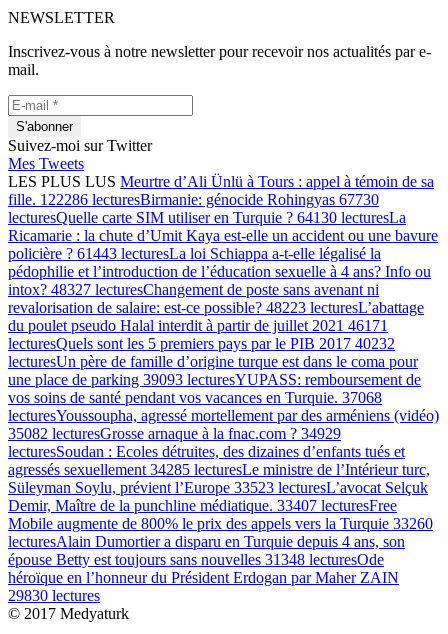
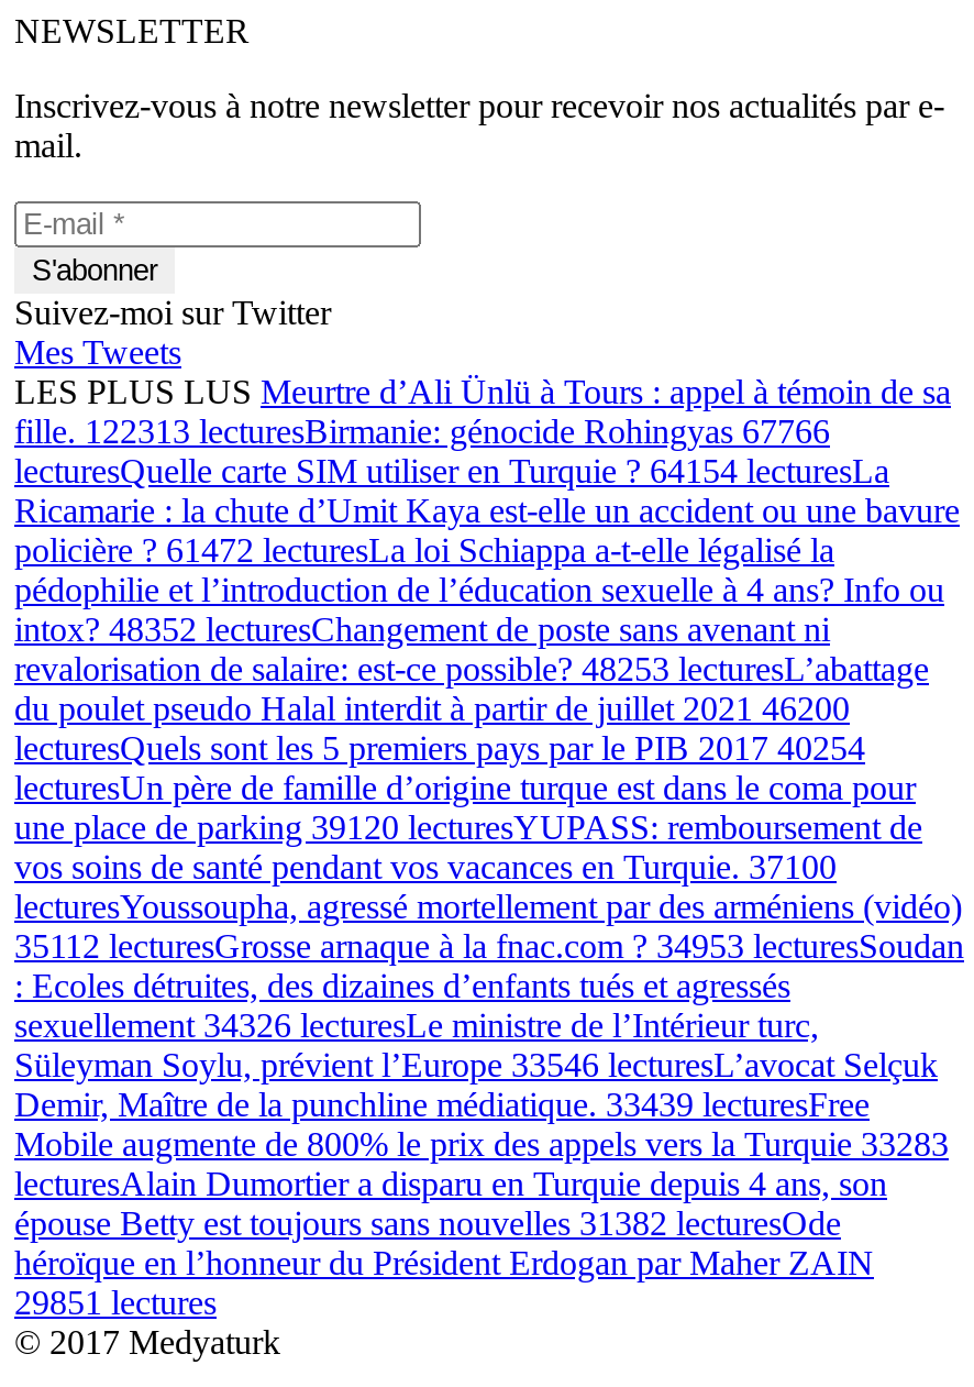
- fille. 122286 lecturesBirmanie: génocide Rohingyas 67730
+ fille. 122313 lecturesBirmanie: génocide Rohingyas 67766

- lecturesQuelle carte SIM utiliser en Turquie ? 64130 lecturesLa
+ lecturesQuelle carte SIM utiliser en Turquie ? 64154 lecturesLa

- policière ? 61443 lecturesLa loi Schiappa a-t-elle légalisé la
+ policière ? 61472 lecturesLa loi Schiappa a-t-elle légalisé la

- intox? 48327 lecturesChangement de poste sans avenant ni
+ intox? 48352 lecturesChangement de poste sans avenant ni

- revalorisation de salaire: est-ce possible? 48223 lecturesL’abattage
+ revalorisation de salaire: est-ce possible? 48253 lecturesL’abattage

- du poulet pseudo Halal interdit à partir de juillet 2021 46171
+ du poulet pseudo Halal interdit à partir de juillet 2021 46200

- lecturesQuels sont les 5 premiers pays par le PIB 2017 40232
+ lecturesQuels sont les 5 premiers pays par le PIB 2017 40254

- une place de parking 39093 lecturesYUPASS: remboursement de
+ une place de parking 39120 lecturesYUPASS: remboursement de

- vos soins de santé pendant vos vacances en Turquie. 37068
+ vos soins de santé pendant vos vacances en Turquie. 37100

- 35082 lecturesGrosse arnaque à la fnac.com ? 34929
- lecturesSoudan : Ecoles détruites, des dizaines d’enfants tués et
- agressés sexuellement 34285 lecturesLe ministre de l’Intérieur turc,
- Süleyman Soylu, prévient l’Europe 33523 lecturesL’avocat Selçuk
- Demir, Maître de la punchline médiatique. 33407 lecturesFree
- Mobile augmente de 800% le prix des appels vers la Turquie 33260
+ 35112 lecturesGrosse arnaque à la fnac.com ? 34953 lecturesSoudan
+ : Ecoles détruites, des dizaines d’enfants tués et agressés
+ sexuellement 34326 lecturesLe ministre de l’Intérieur turc,
+ Süleyman Soylu, prévient l’Europe 33546 lecturesL’avocat Selçuk
+ Demir, Maître de la punchline médiatique. 33439 lecturesFree
+ Mobile augmente de 800% le prix des appels vers la Turquie 33283

- épouse Betty est toujours sans nouvelles 31348 lecturesOde
+ épouse Betty est toujours sans nouvelles 31382 lecturesOde

- 29830 lectures
+ 29851 lectures
